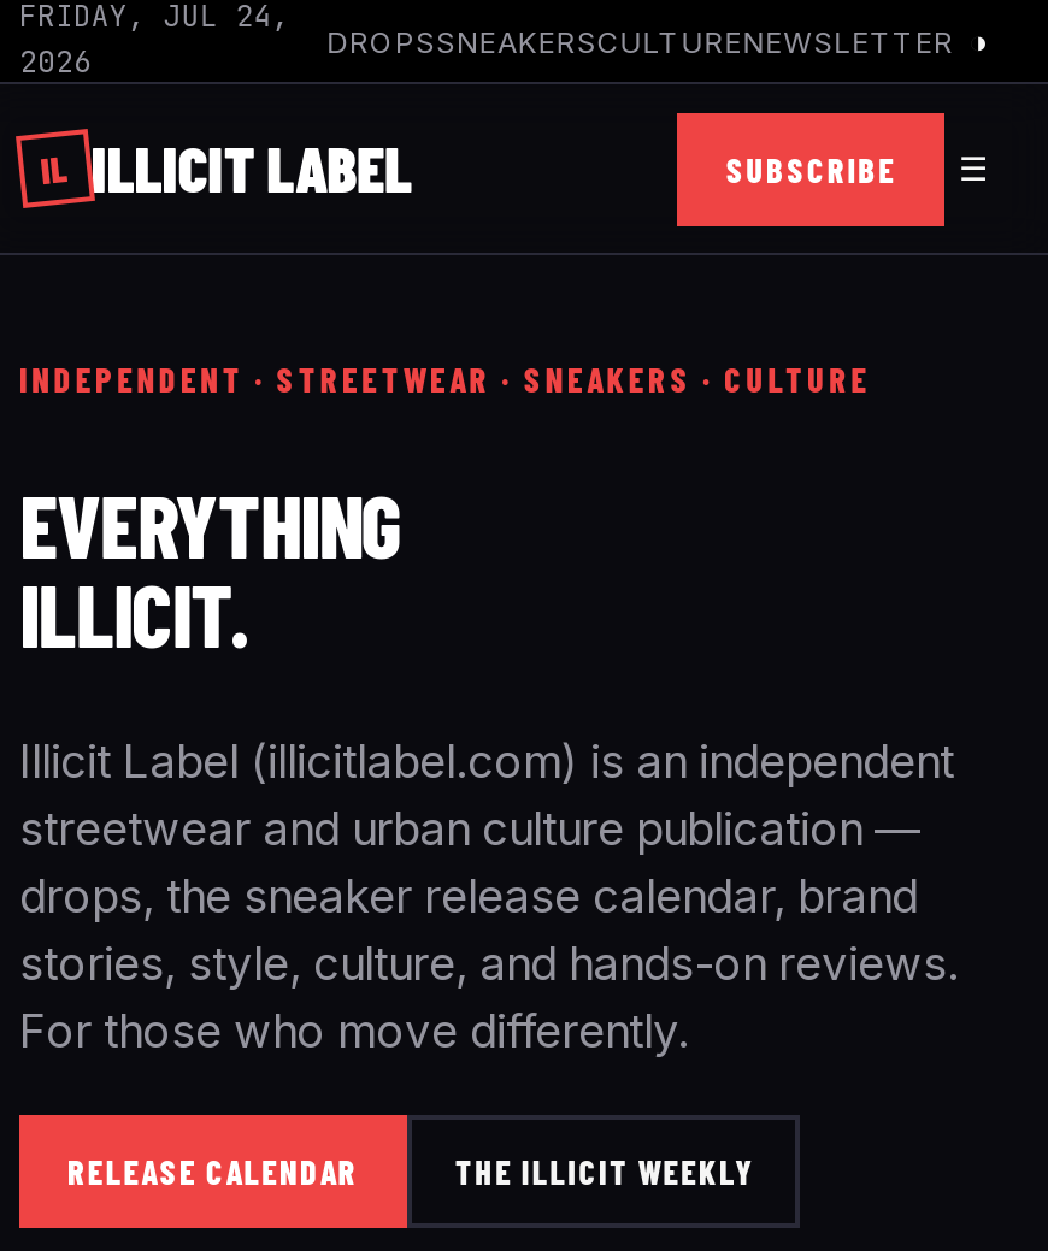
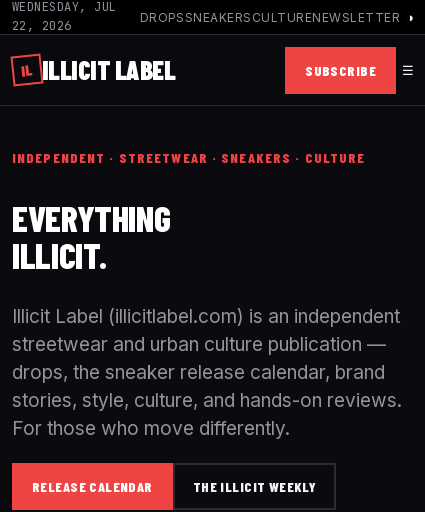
- FRIDAY, JUL 24,
- 2026
+ WEDNESDAY, JUL
+ 22, 2026
